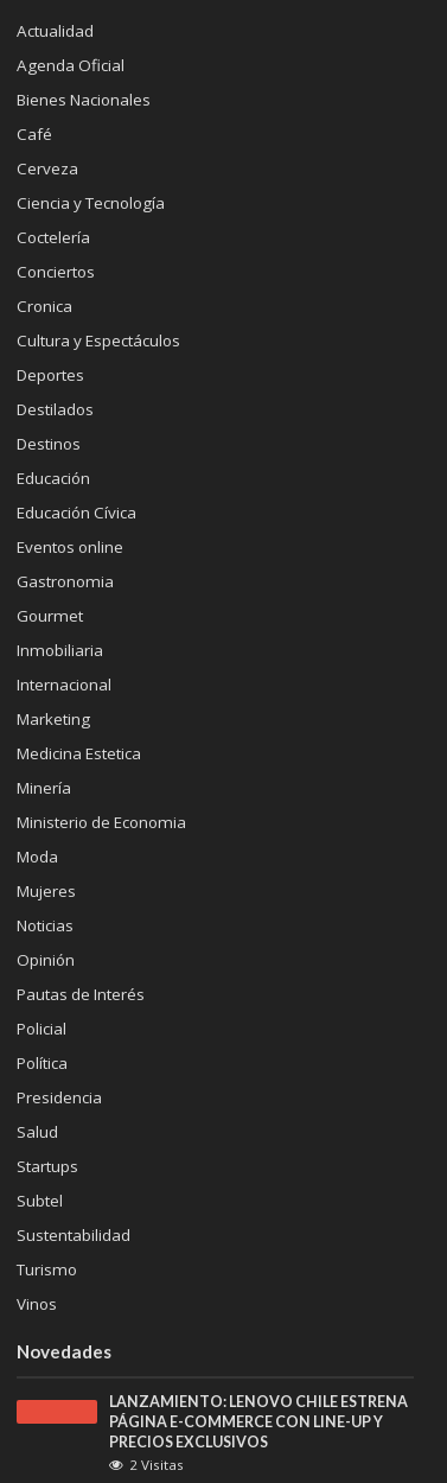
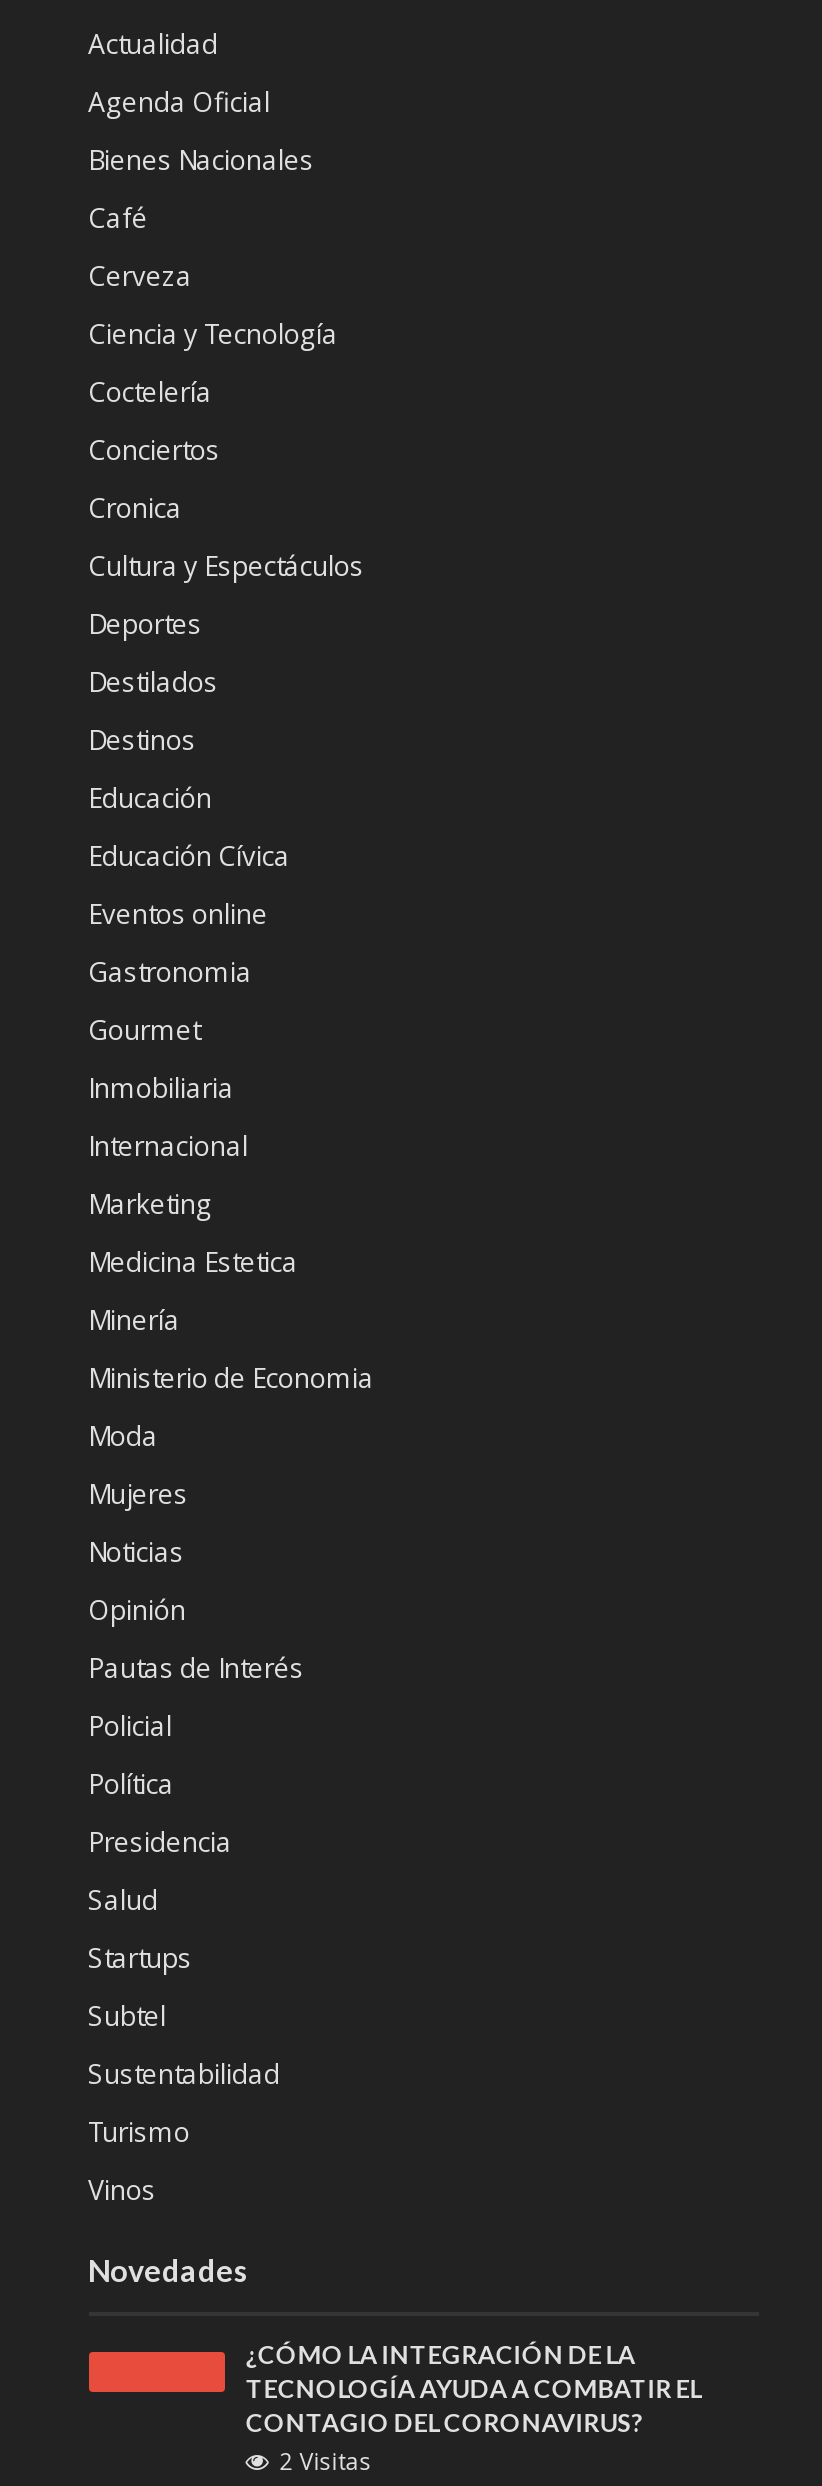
- LANZAMIENTO: LENOVO CHILE ESTRENA
- PÁGINA E-COMMERCE CON LINE-UP Y
- PRECIOS EXCLUSIVOS
+ ¿CÓMO LA INTEGRACIÓN DE LA
+ TECNOLOGÍA AYUDA A COMBATIR EL
+ CONTAGIO DEL CORONAVIRUS?
